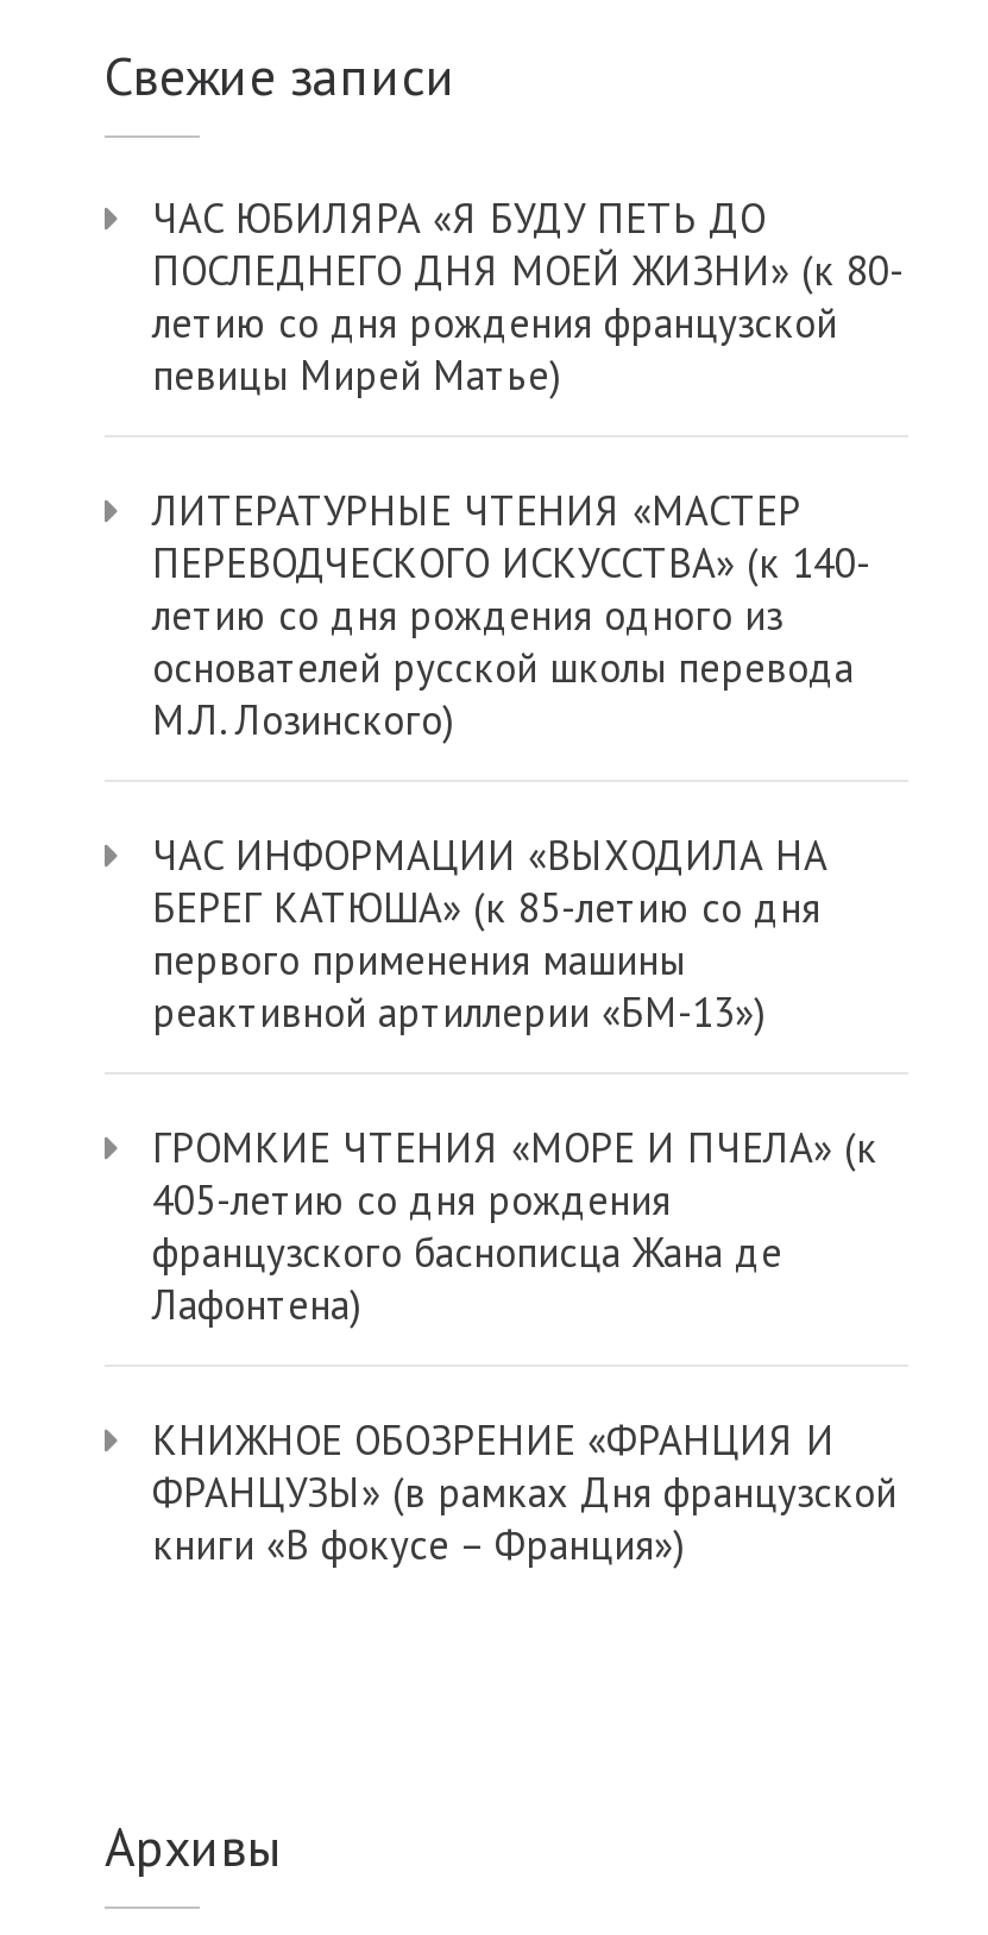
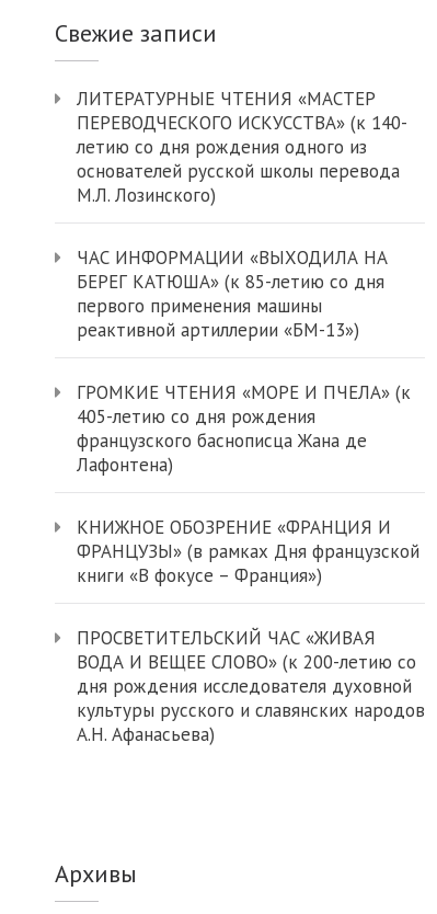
- ЧАС ЮБИЛЯРА «Я БУДУ ПЕТЬ ДО
- ПОСЛЕДНЕГО ДНЯ МОЕЙ ЖИЗНИ» (к 80-
- летию со дня рождения французской
- певицы Мирей Матье)

moved up: ЛИТЕРАТУРНЫЕ ЧТЕНИЯ «МАСТЕР | ПЕРЕВОДЧЕСКОГО ИСКУССТВА» (к 140- | летию со дня рождения одного из | ... | ФРАНЦУЗЫ» (в рамках Дня французской | книги «В фокусе – Франция»)

+ ПРОСВЕТИТЕЛЬСКИЙ ЧАС «ЖИВАЯ
+ ВОДА И ВЕЩЕЕ СЛОВО» (к 200-летию со
+ дня рождения исследователя духовной
+ культуры русского и славянских народов
+ А.Н. Афанасьева)
